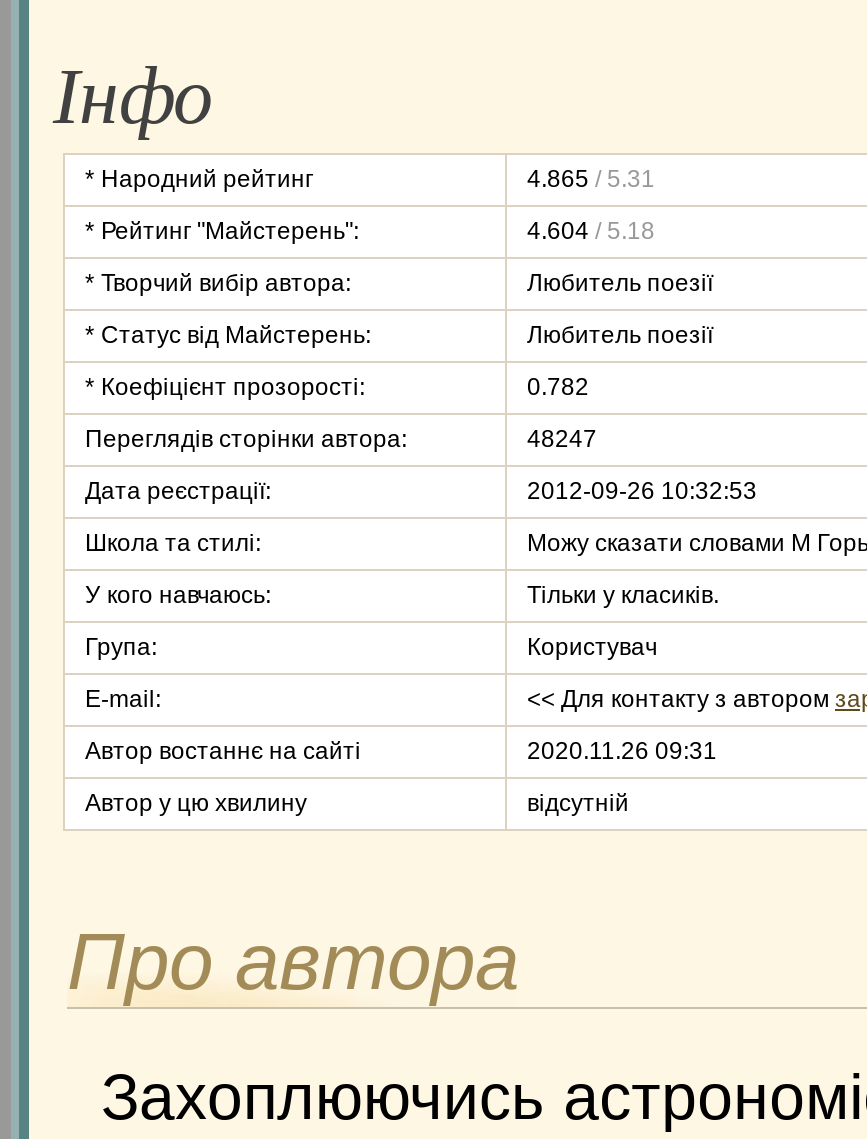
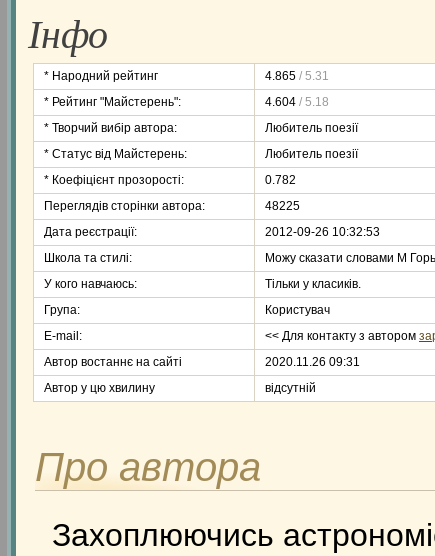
- 48247
+ 48225
